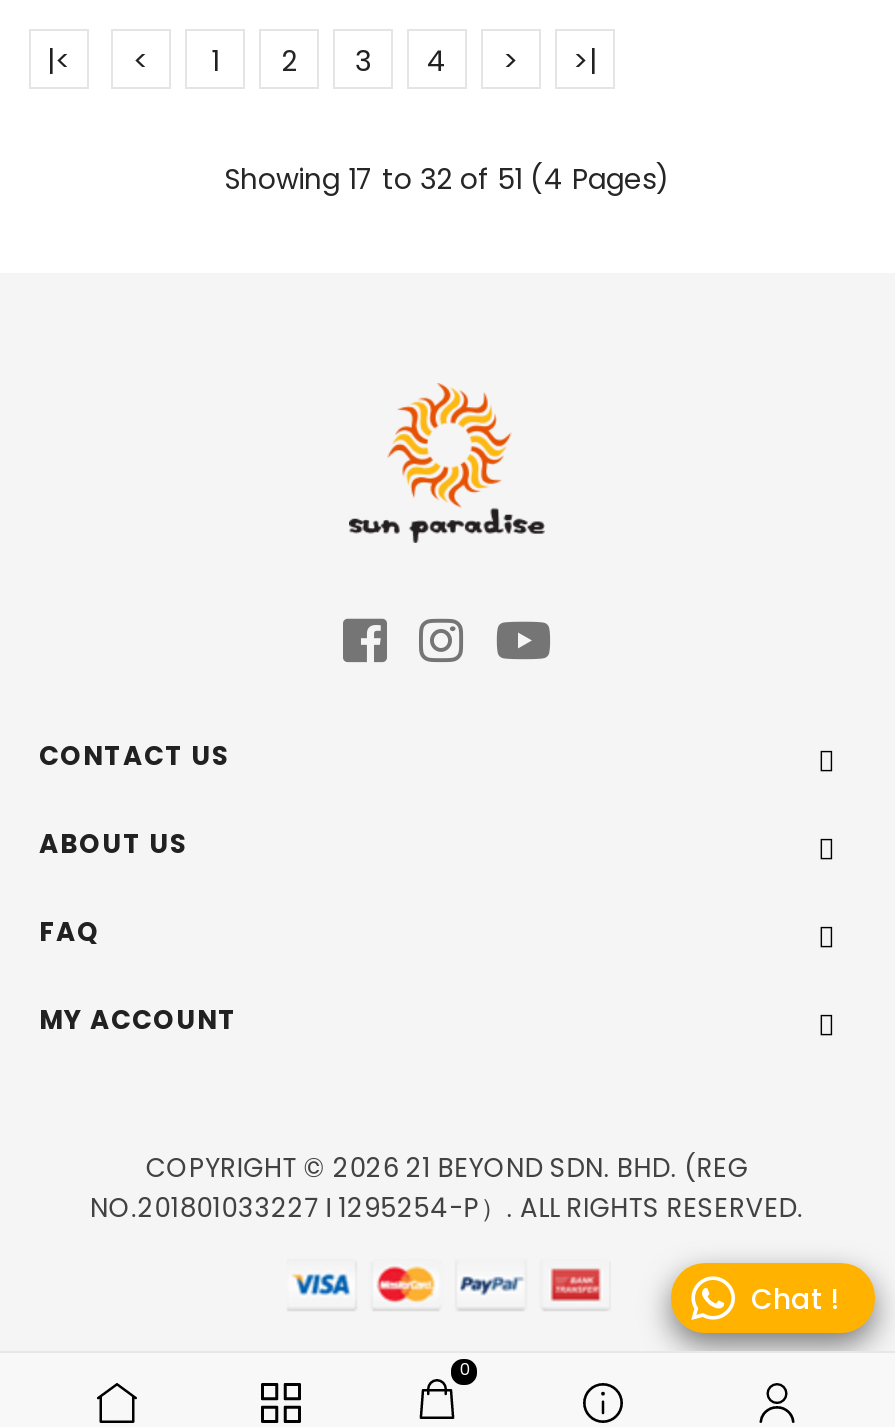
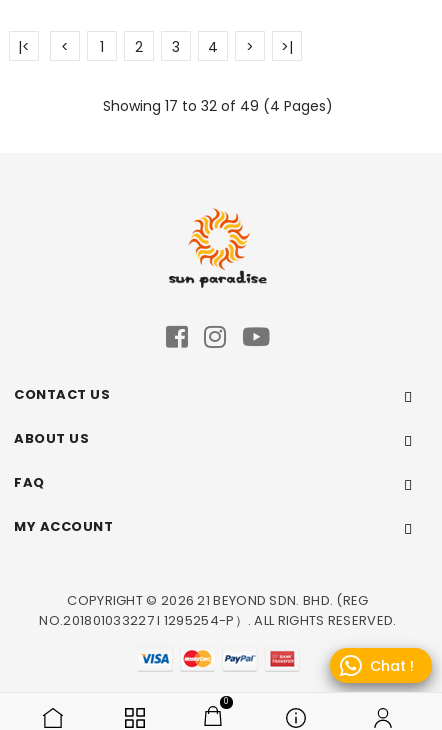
- Showing 17 to 32 of 51 (4 Pages)
+ Showing 17 to 32 of 49 (4 Pages)
